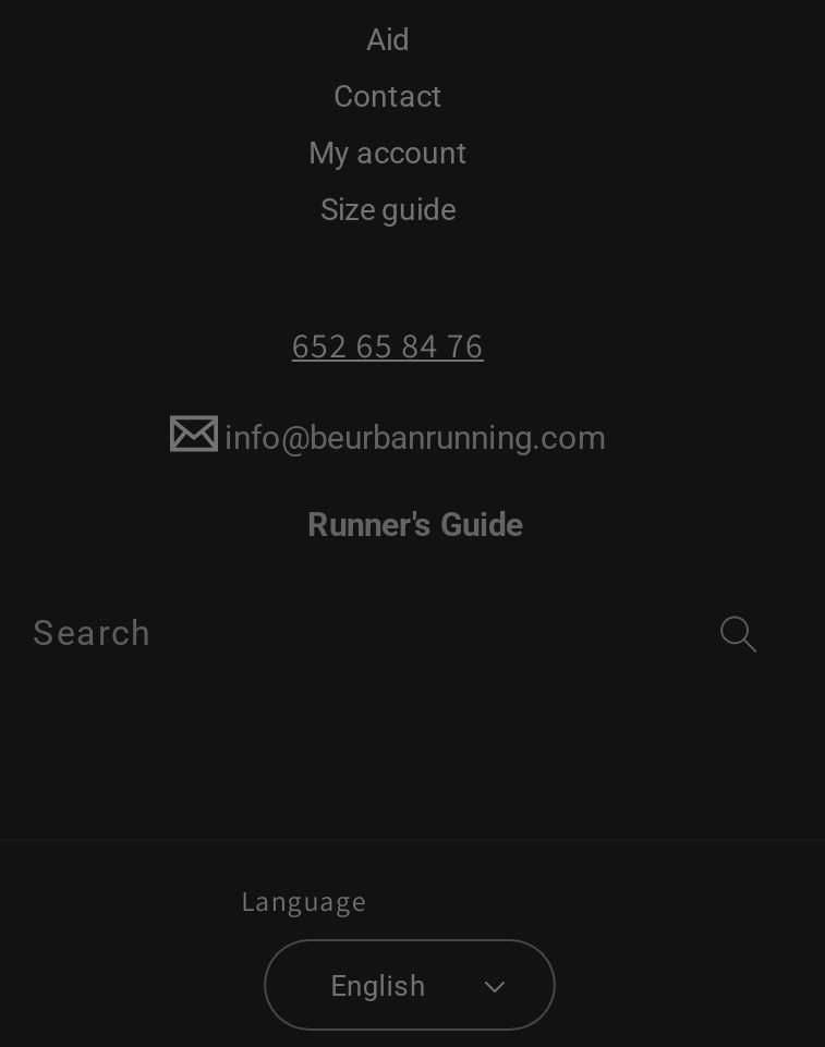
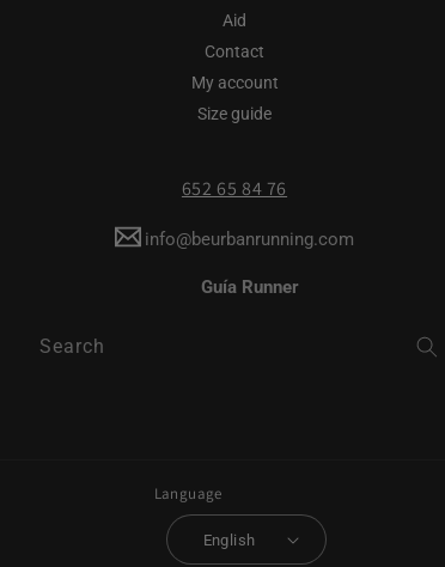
- Runner's Guide
+ Guía Runner
